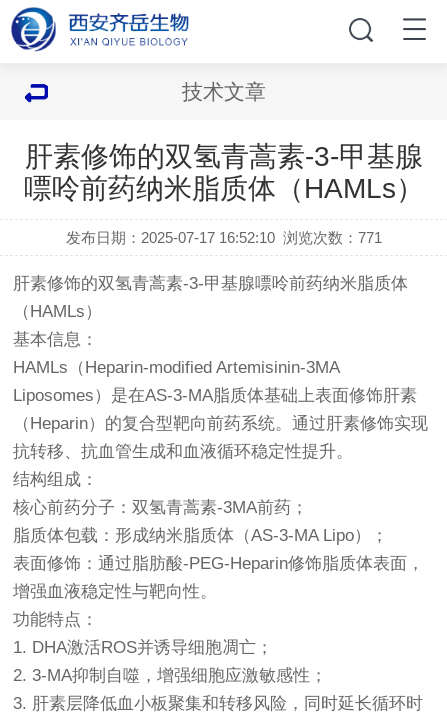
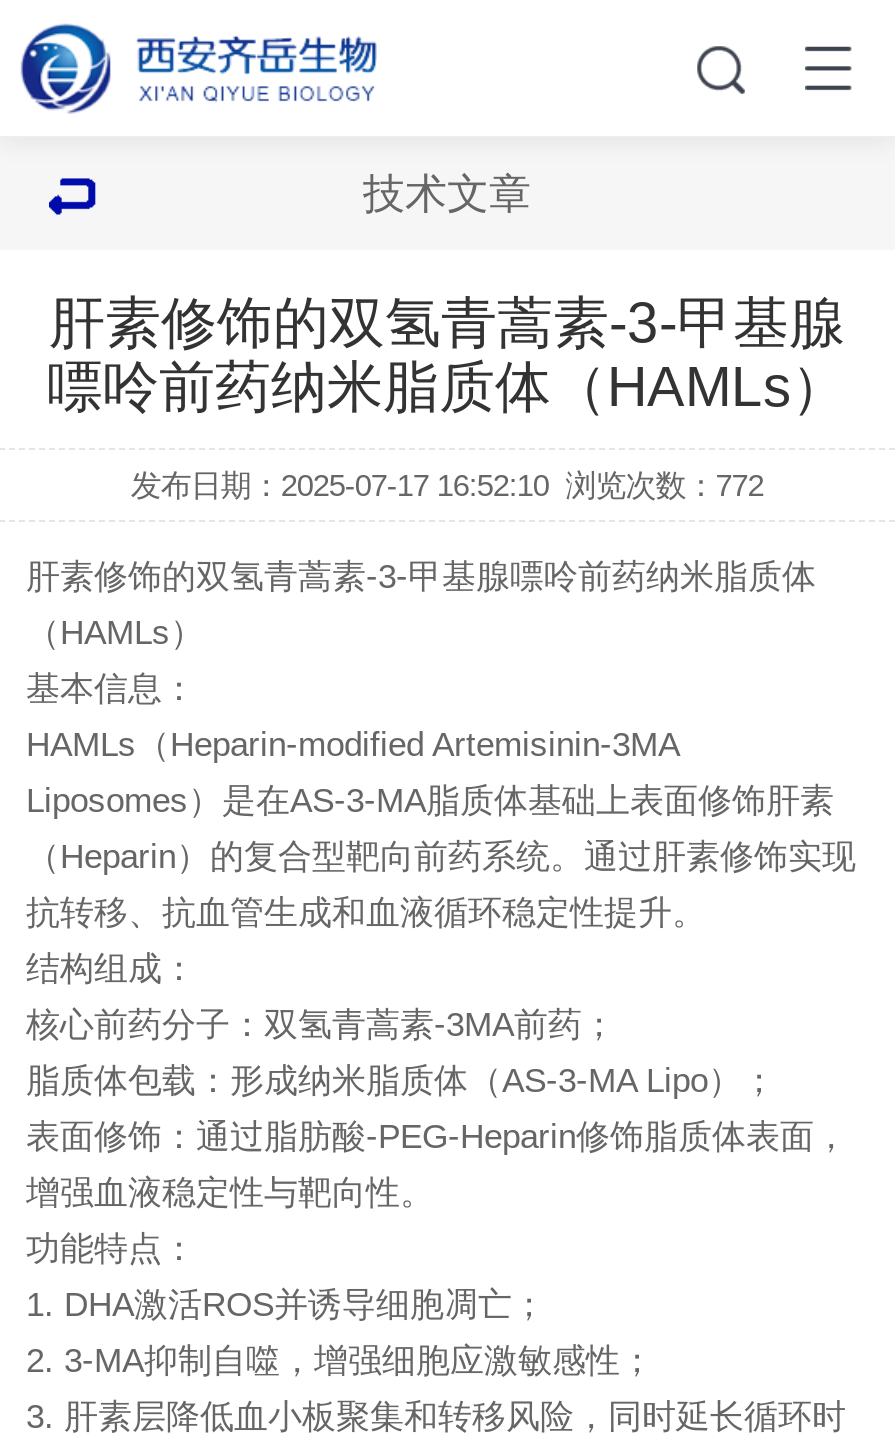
- 发布日期：2025-07-17 16:52:10 浏览次数：771
+ 发布日期：2025-07-17 16:52:10 浏览次数：772
